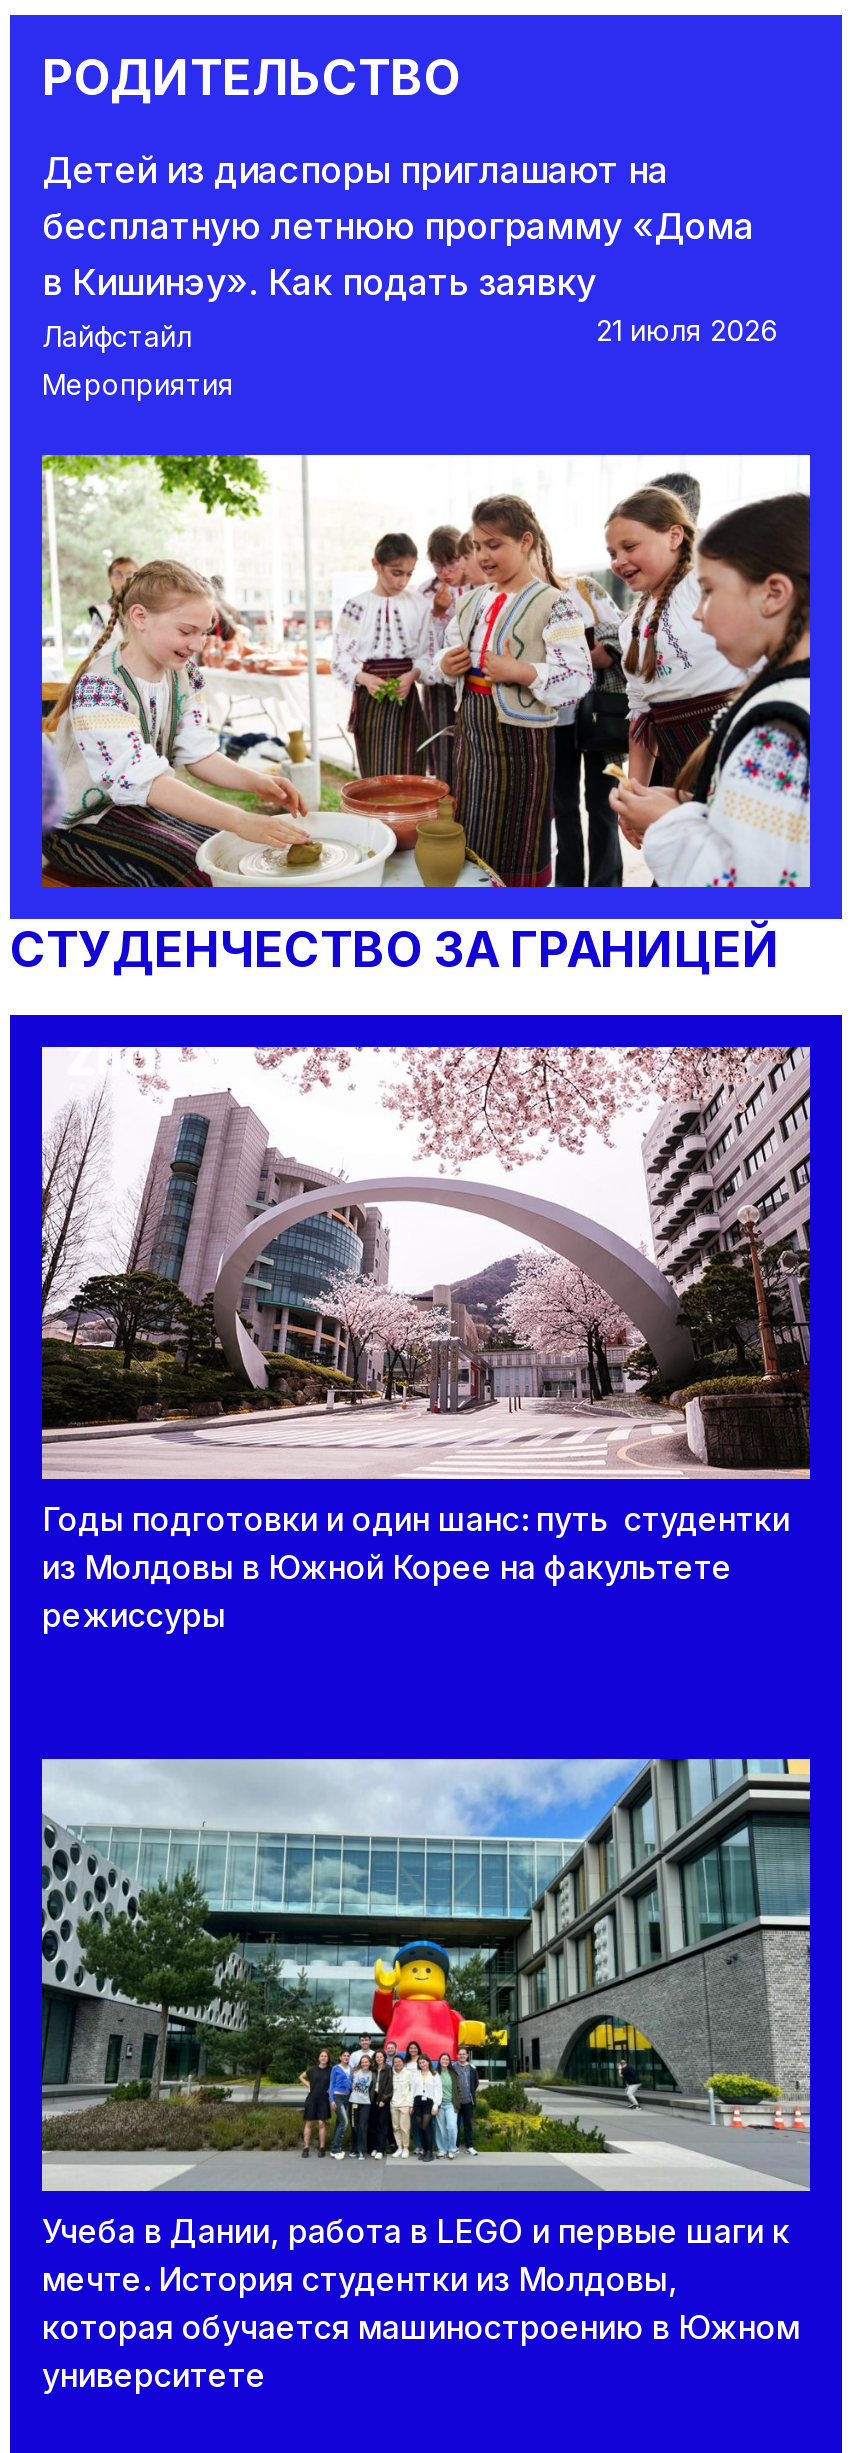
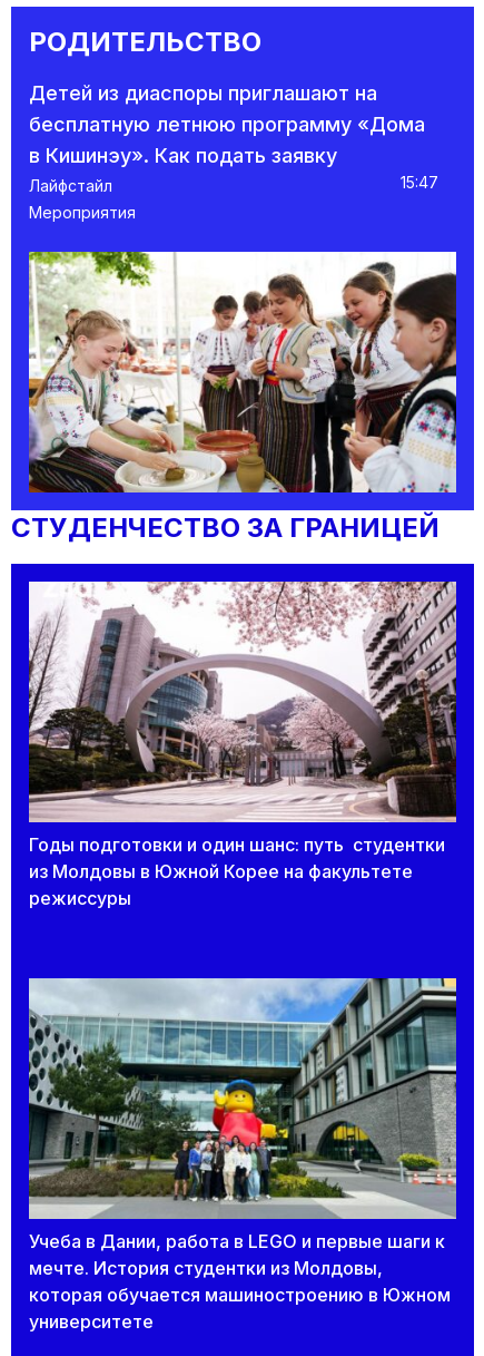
- 21 июля 2026
+ 15:47
